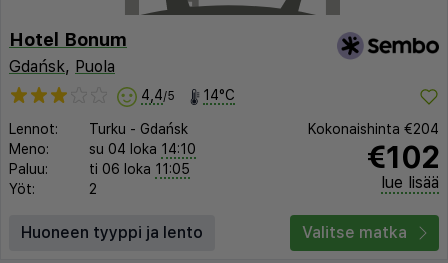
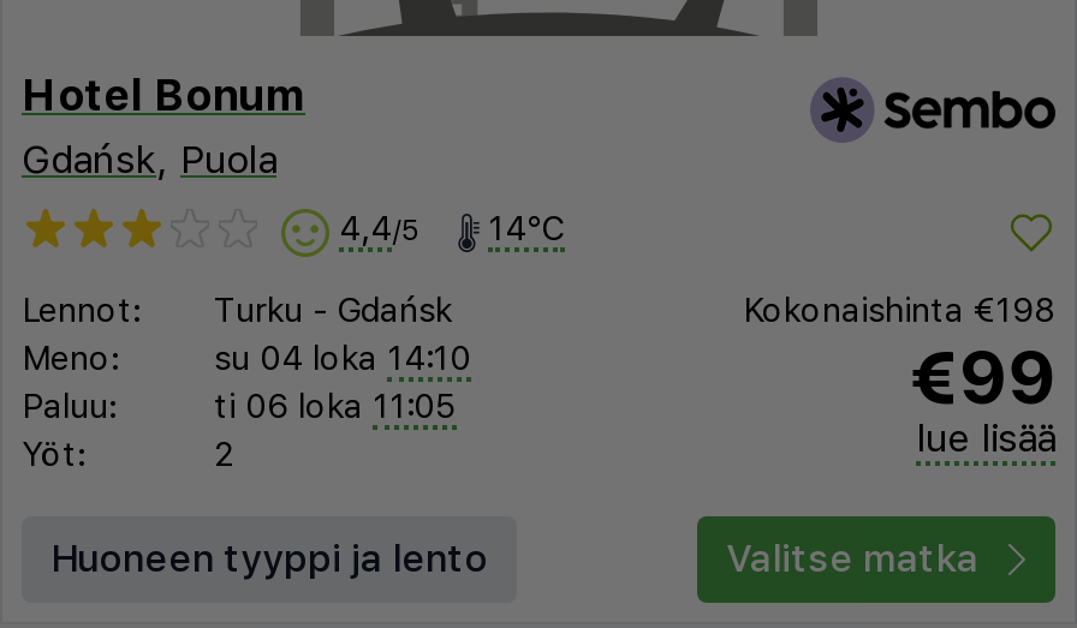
- Kokonaishinta €204
+ Kokonaishinta €198

- €102
+ €99
